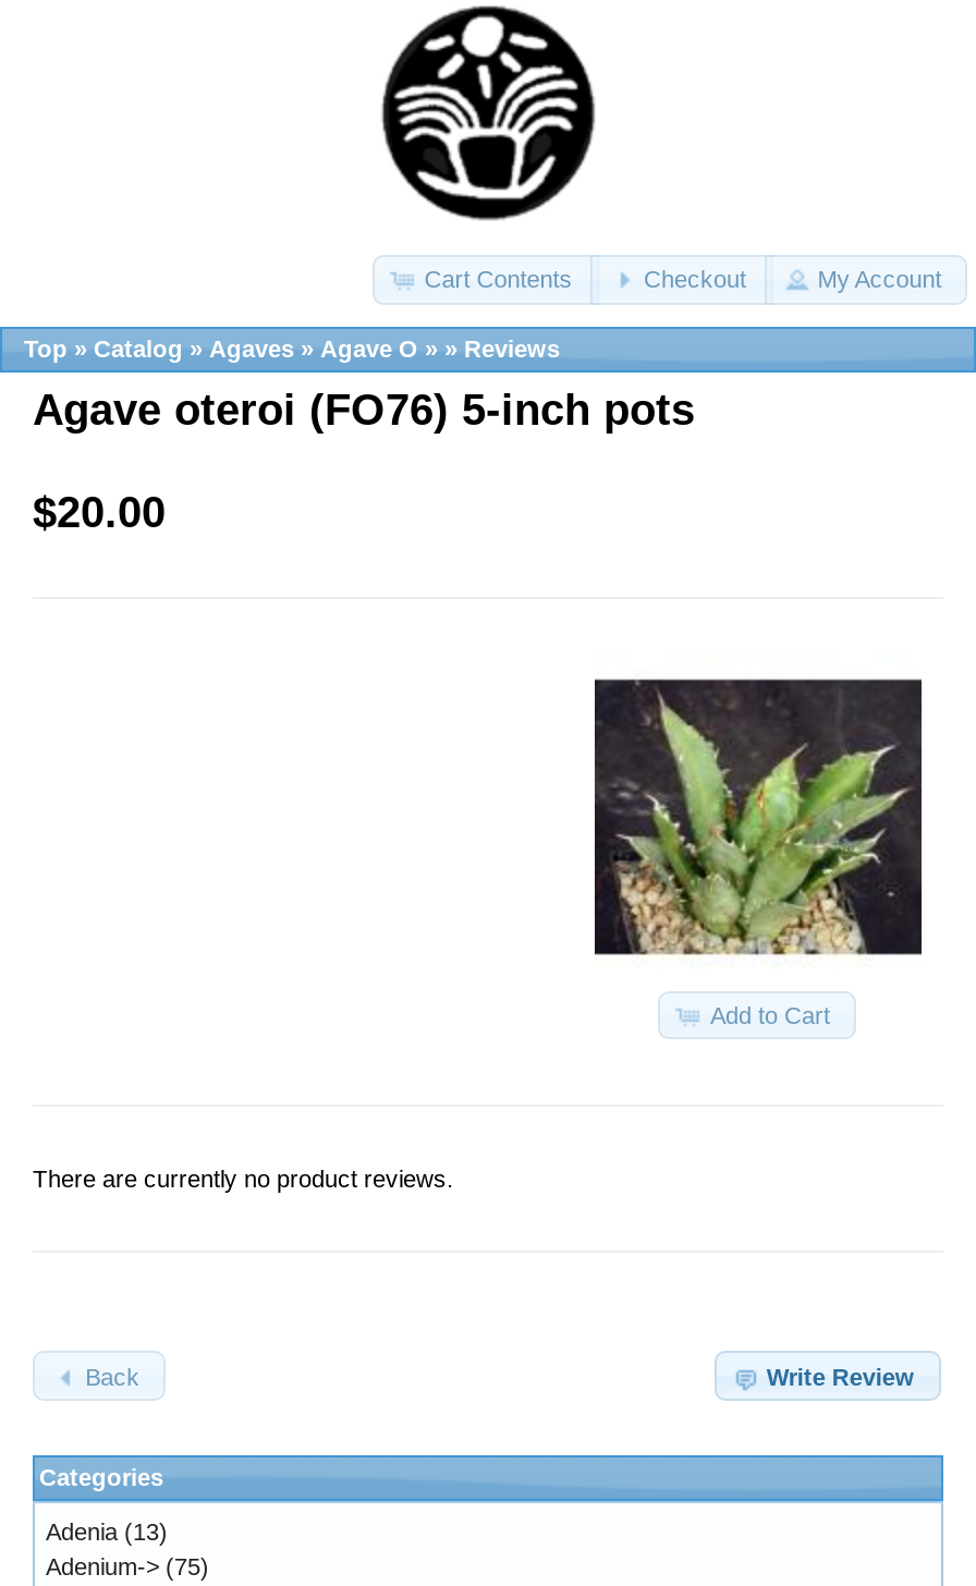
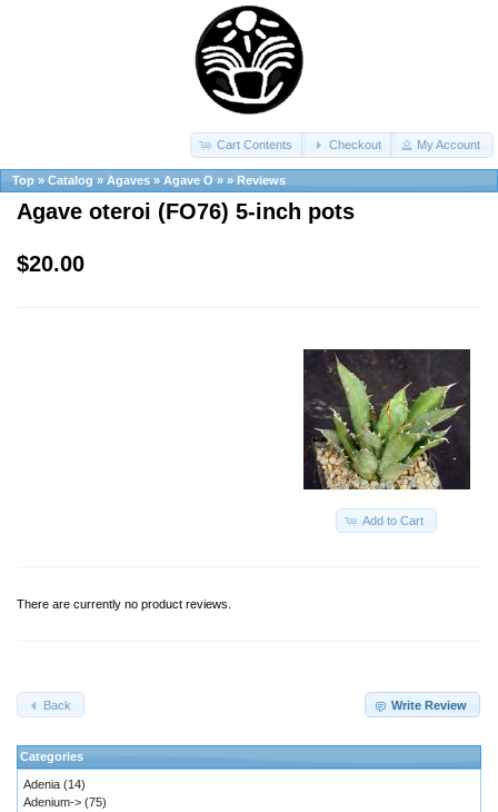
- Adenia (13)
+ Adenia (14)
